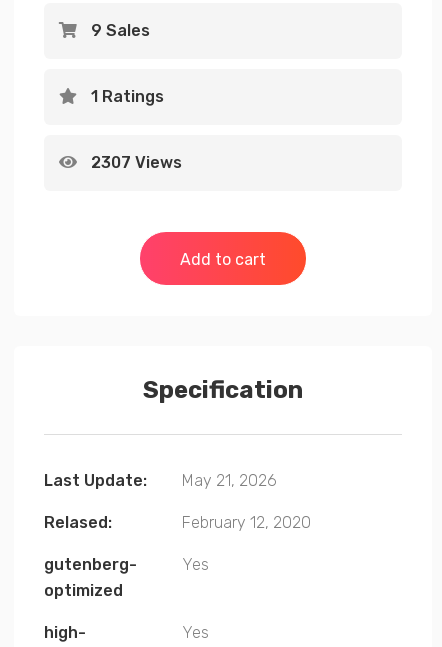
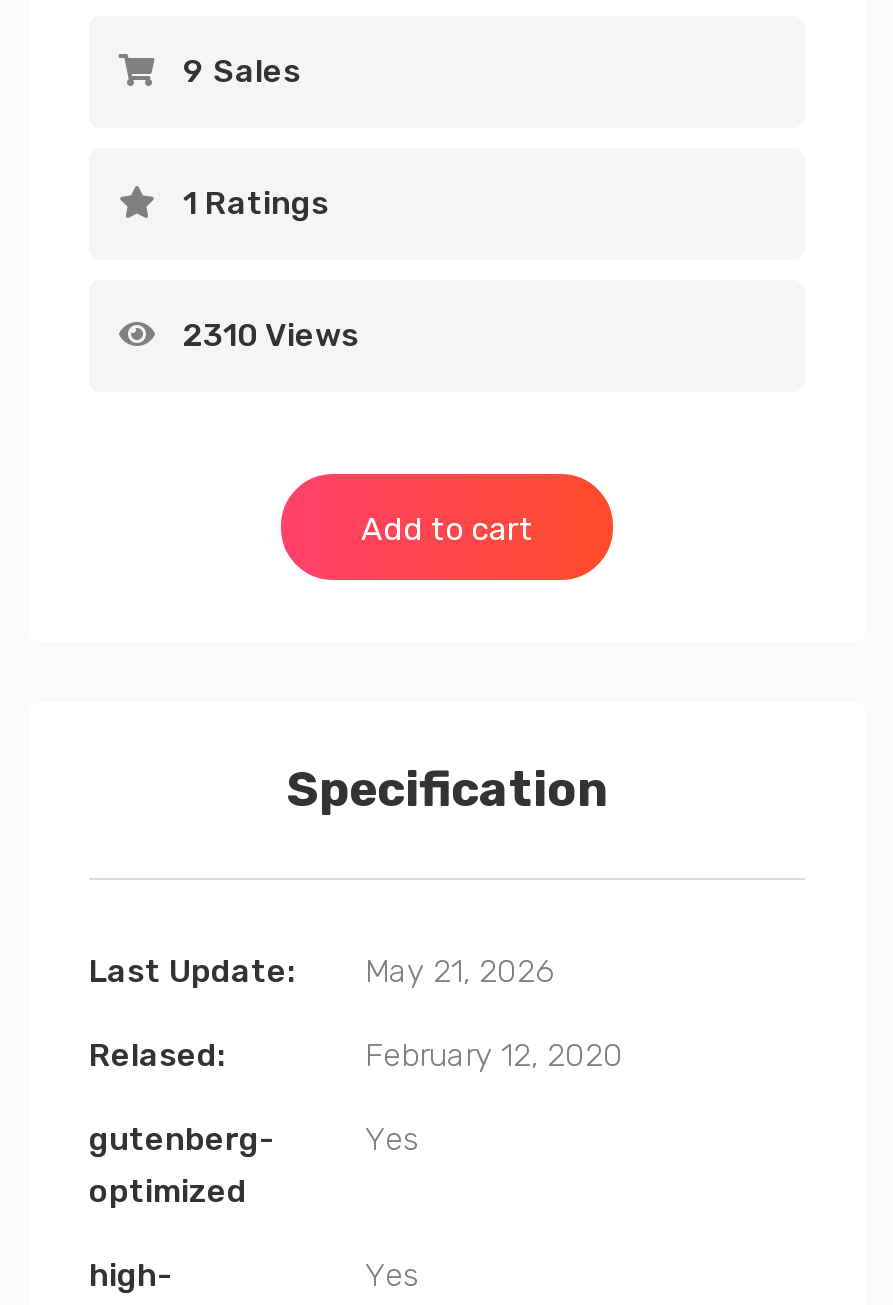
- 2307 Views
+ 2310 Views
